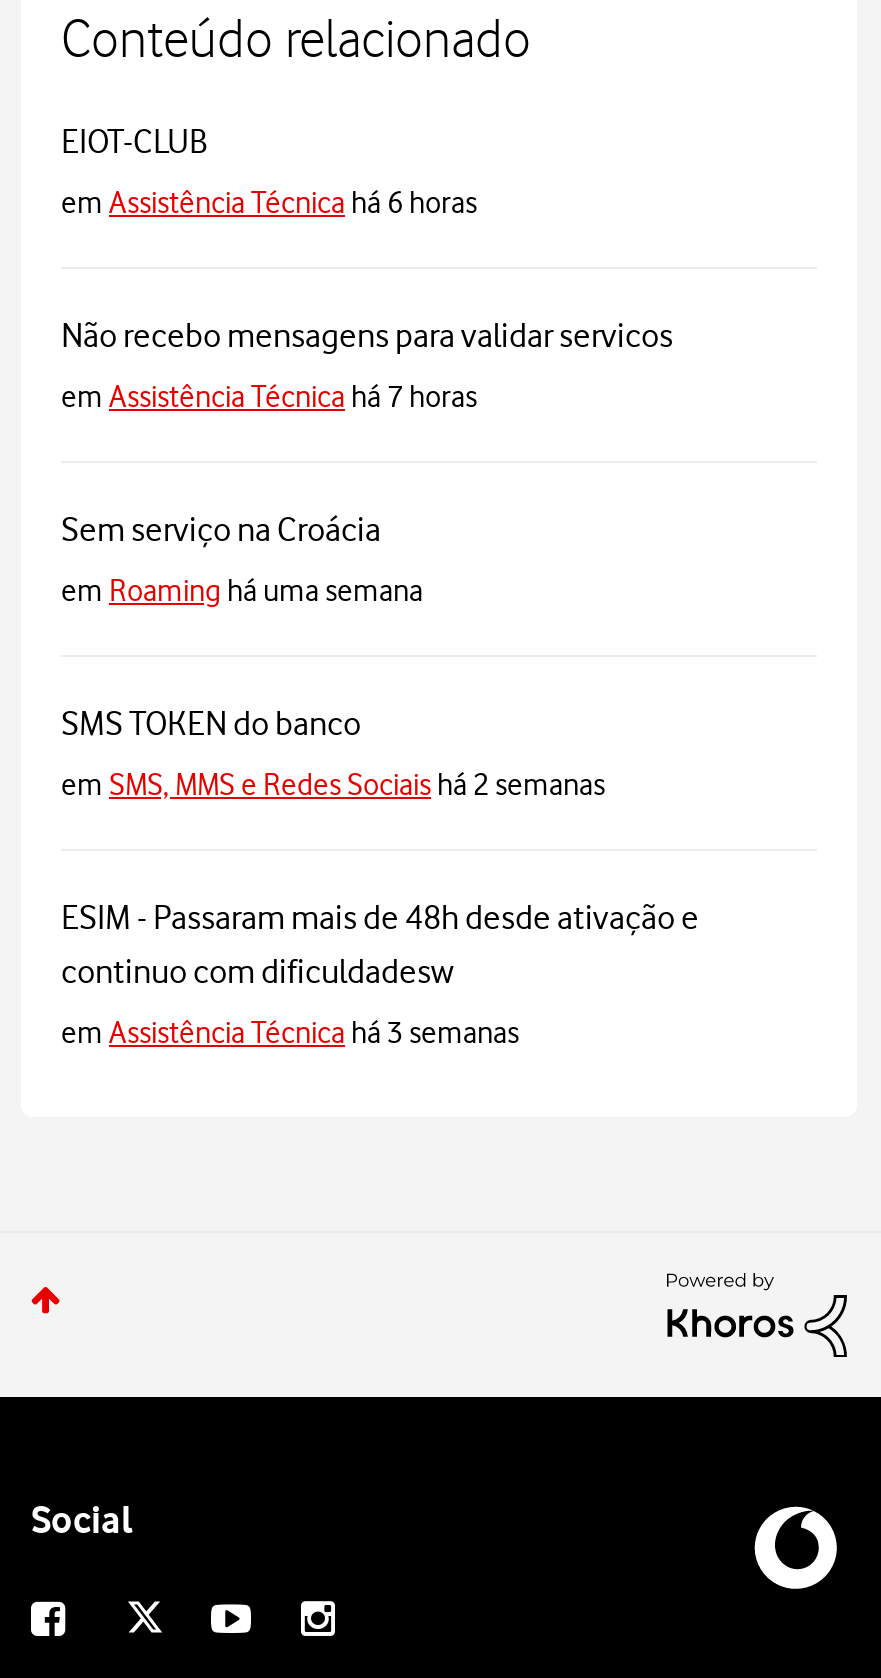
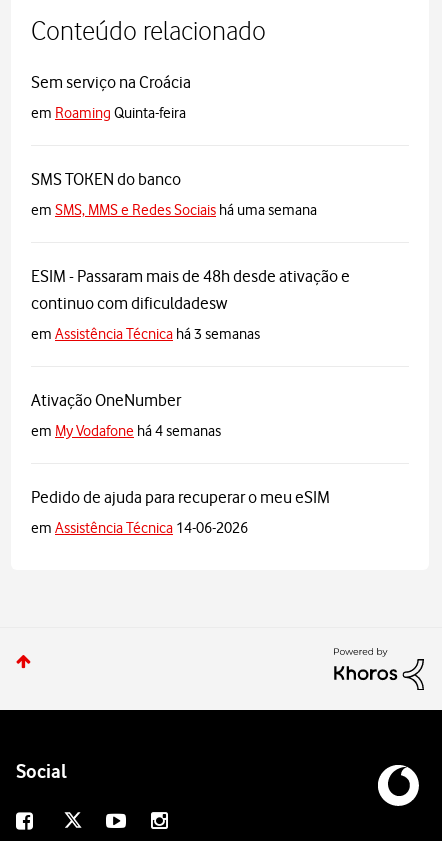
- EIOT-CLUB
- em Assistência Técnica há 6 horas
- Não recebo mensagens para validar servicos
- em Assistência Técnica há 7 horas

moved up: Sem serviço na Croácia

- em Roaming há uma semana
+ em Roaming Quinta-feira

moved up: SMS TOKEN do banco

- em SMS, MMS e Redes Sociais há 2 semanas
+ em SMS, MMS e Redes Sociais há uma semana

moved up: ESIM - Passaram mais de 48h desde ativação e | continuo com dificuldadesw | em Assistência Técnica há 3 semanas

+ Ativação OneNumber
+ em My Vodafone há 4 semanas
+ Pedido de ajuda para recuperar o meu eSIM
+ em Assistência Técnica 14-06-2026
